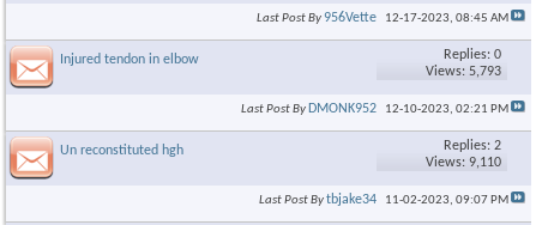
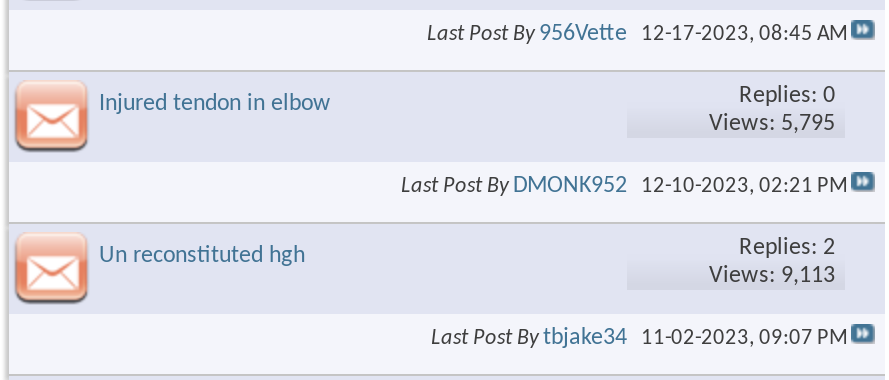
- Views: 5,793
+ Views: 5,795

- Views: 9,110
+ Views: 9,113
